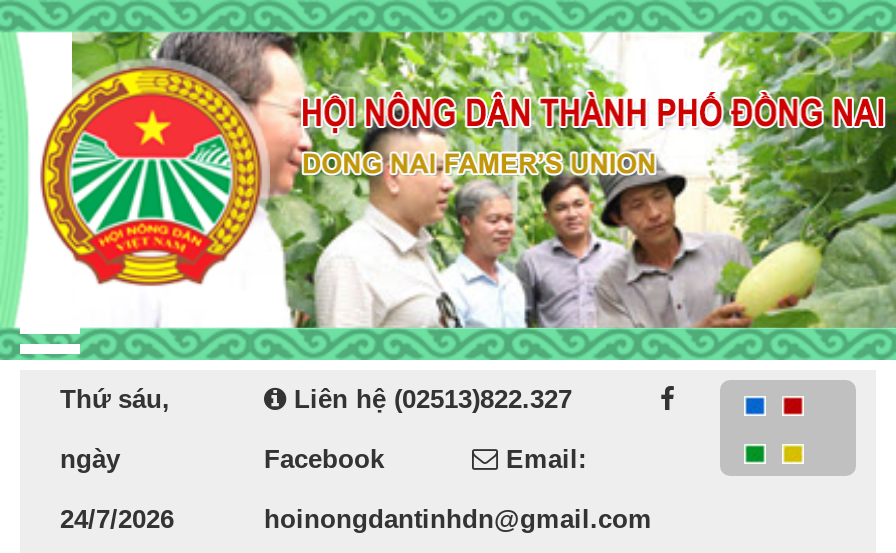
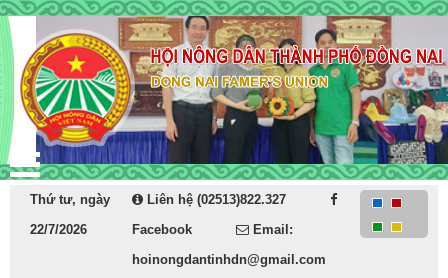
- [image]
- Thứ sáu,
- ngày
- 24/7/2026
+ [image]
+ Thứ tư, ngày
+ 22/7/2026
